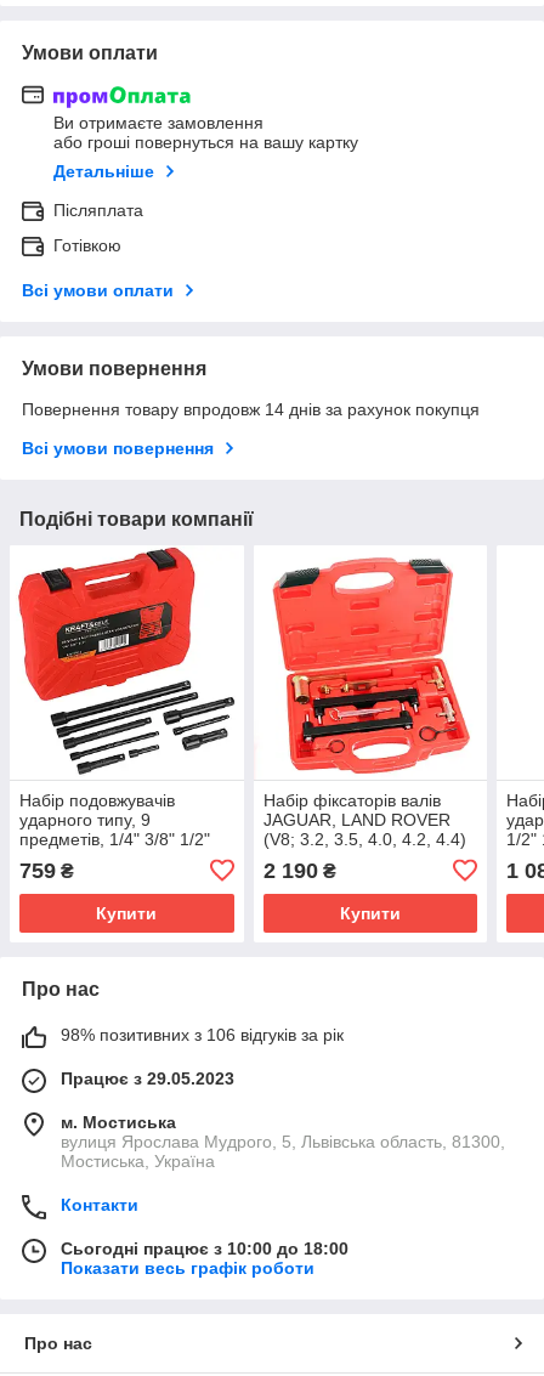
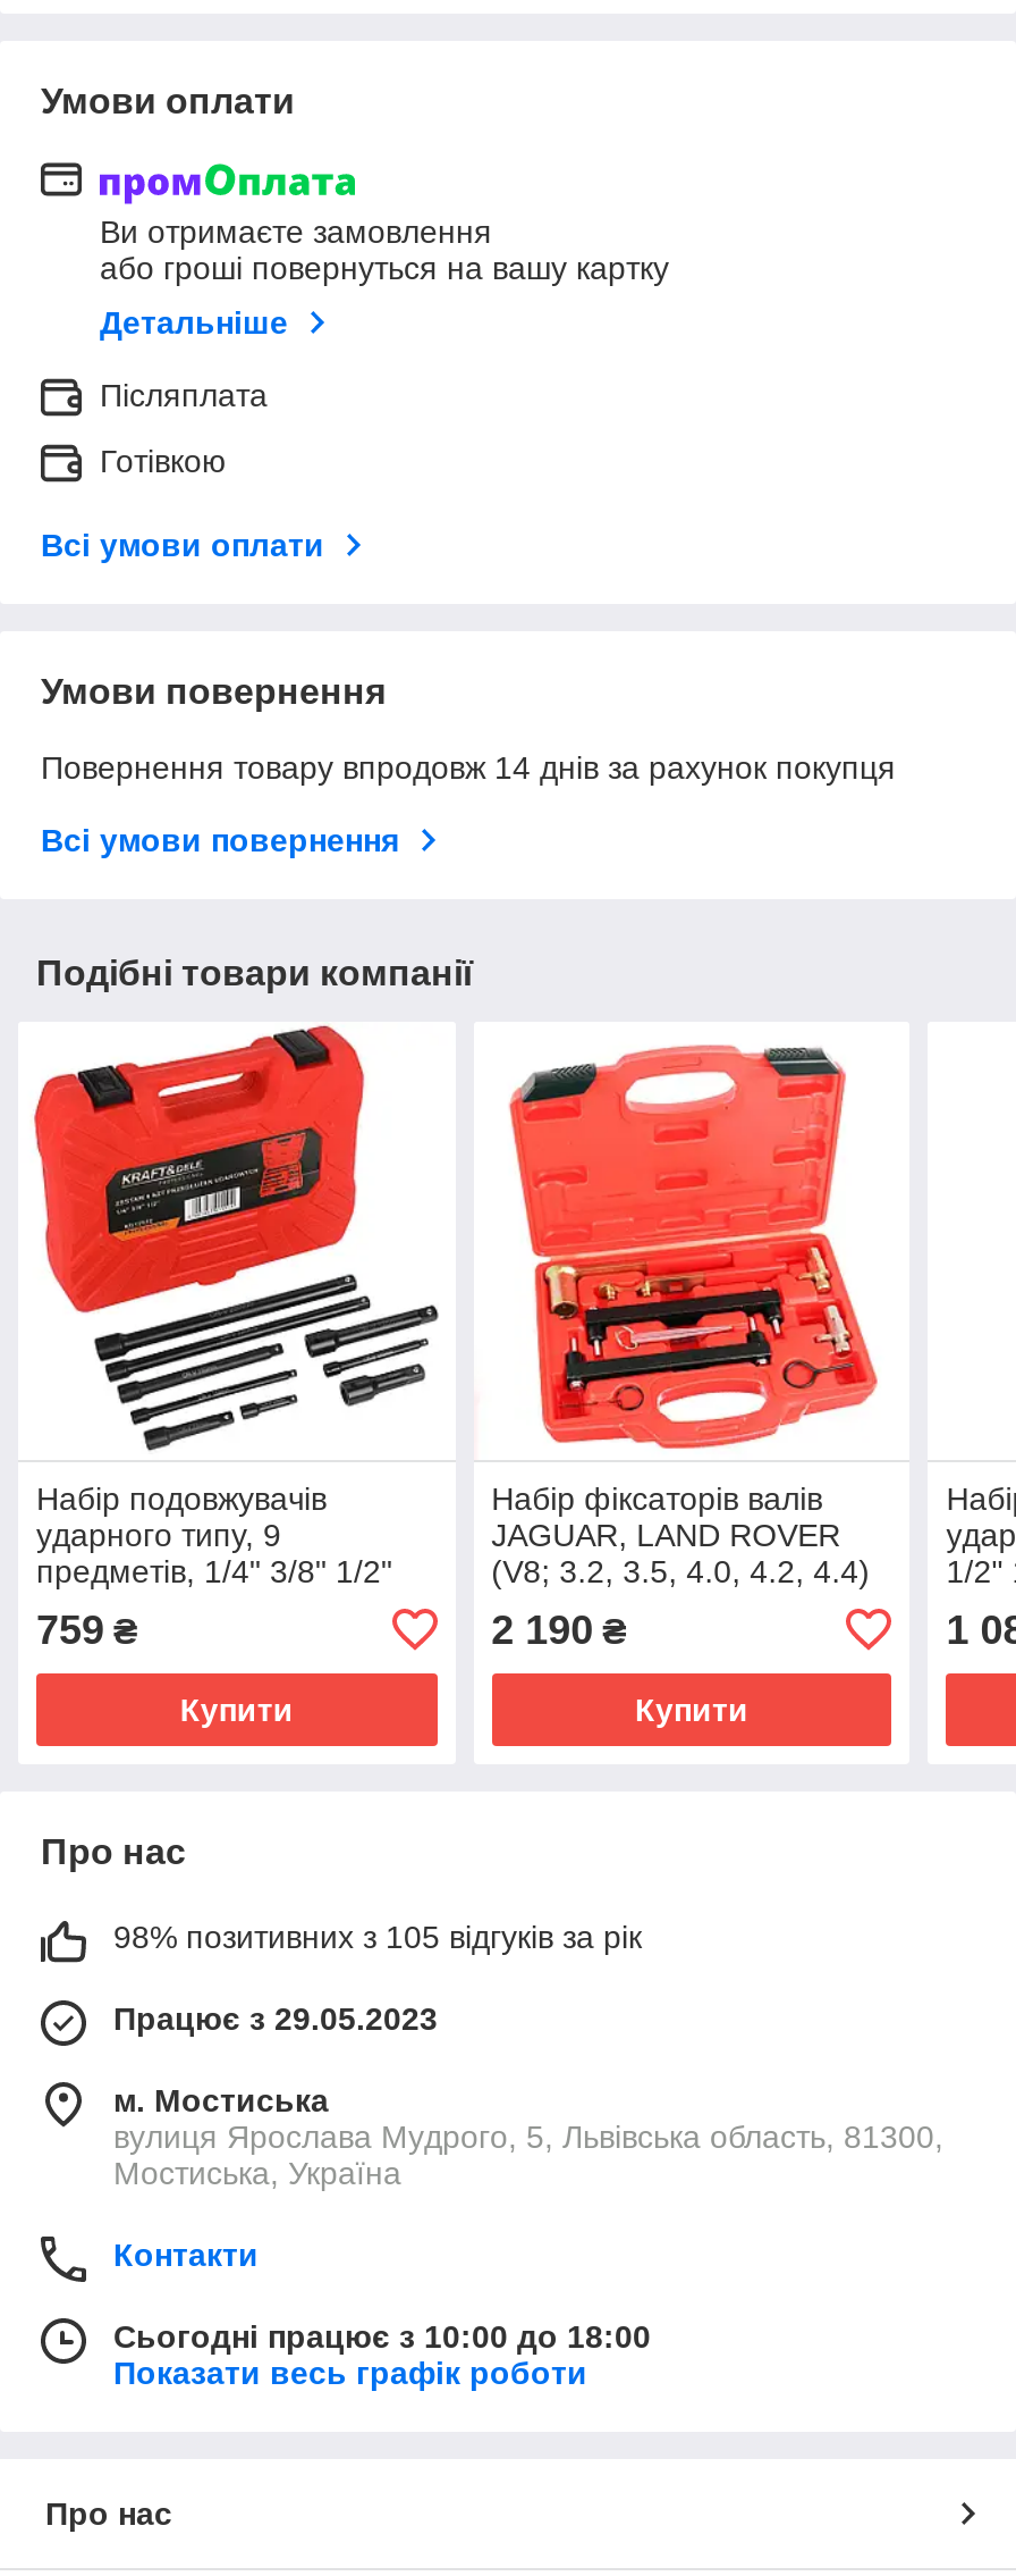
- 98% позитивних з 106 відгуків за рік
+ 98% позитивних з 105 відгуків за рік
